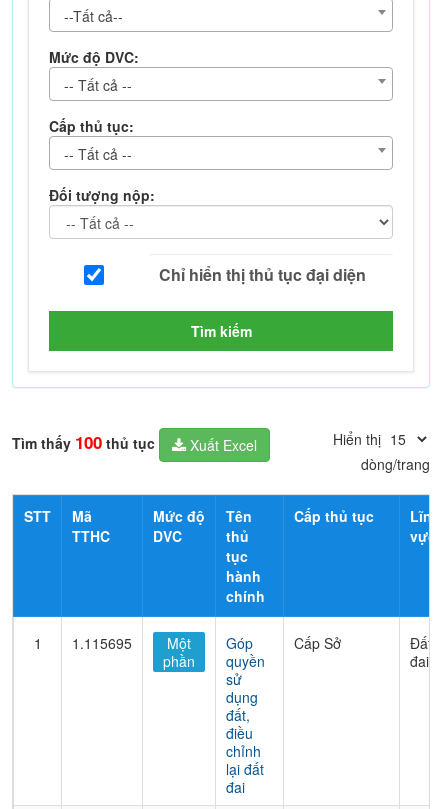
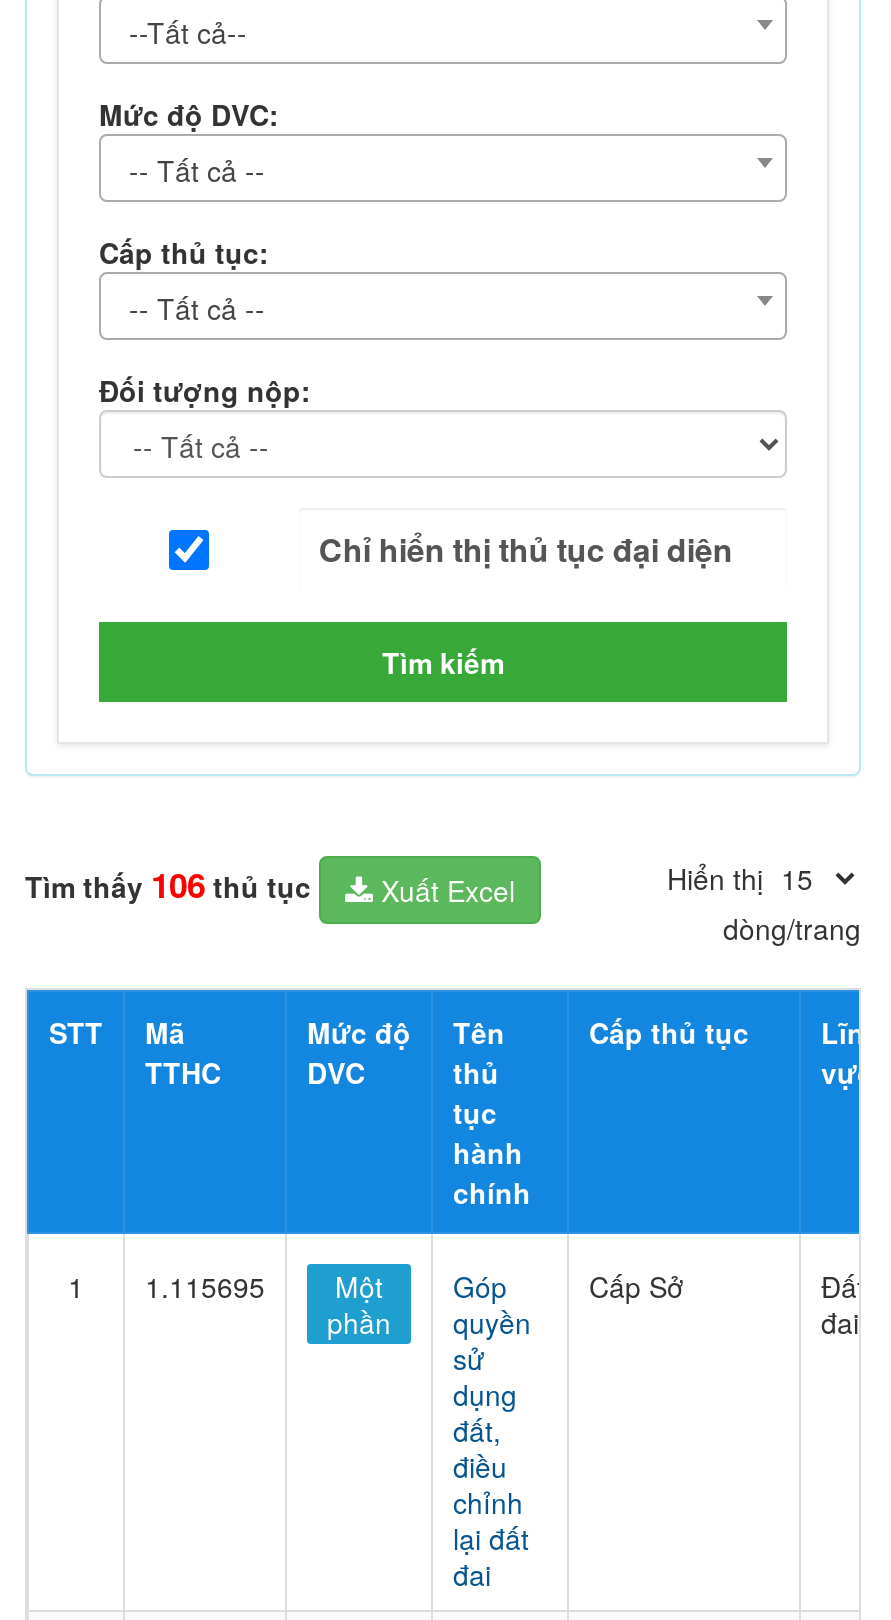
- Tìm thấy 100thủ tục
+ Tìm thấy 106thủ tục
